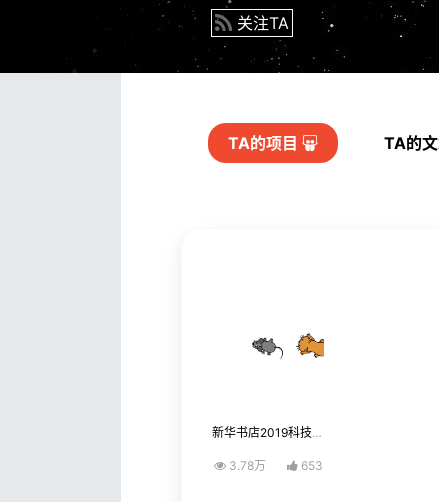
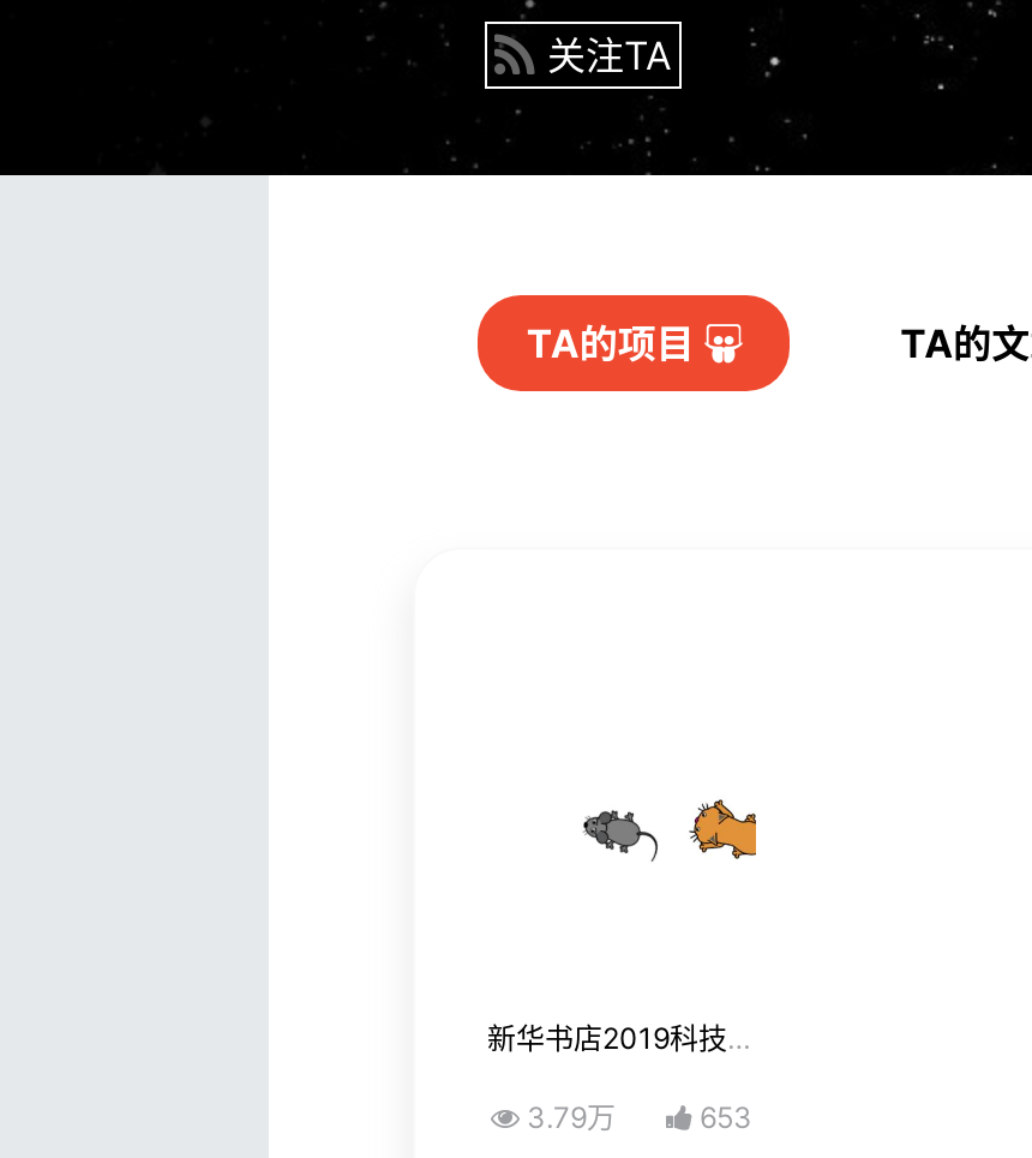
- 3.78万 653
+ 3.79万 653
